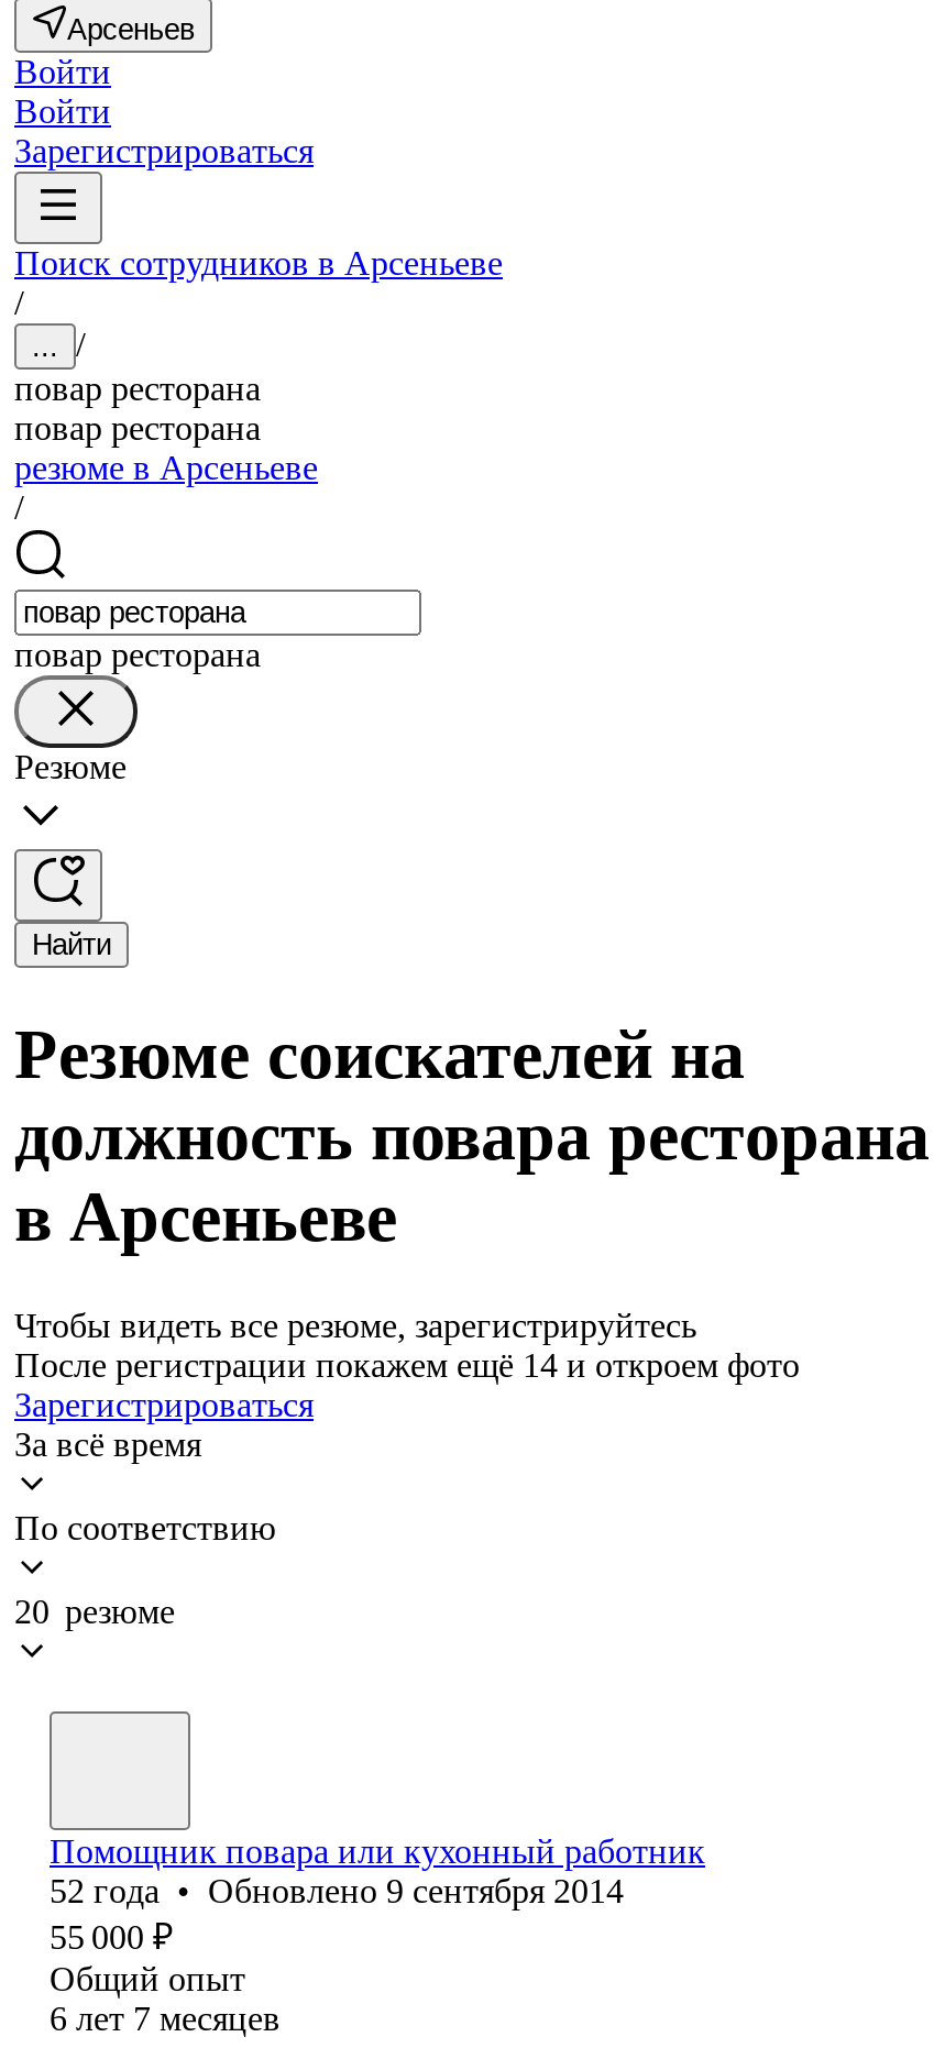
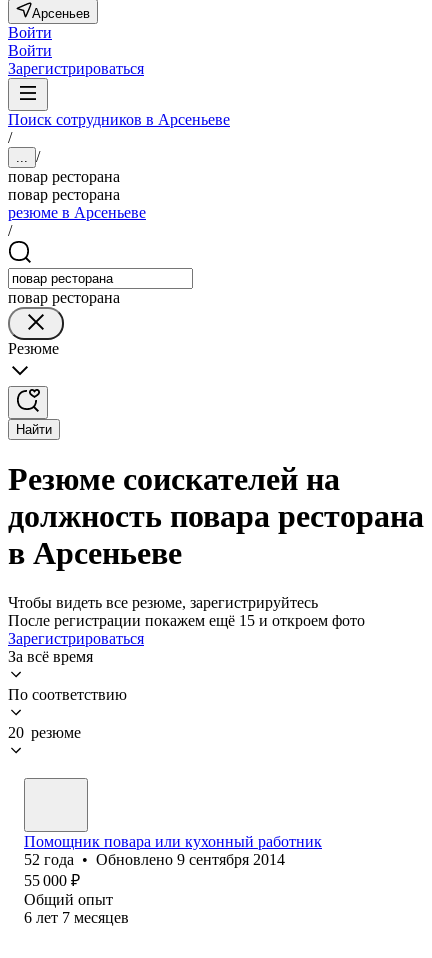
- После регистрации покажем ещё 14 и откроем фото
+ После регистрации покажем ещё 15 и откроем фото
